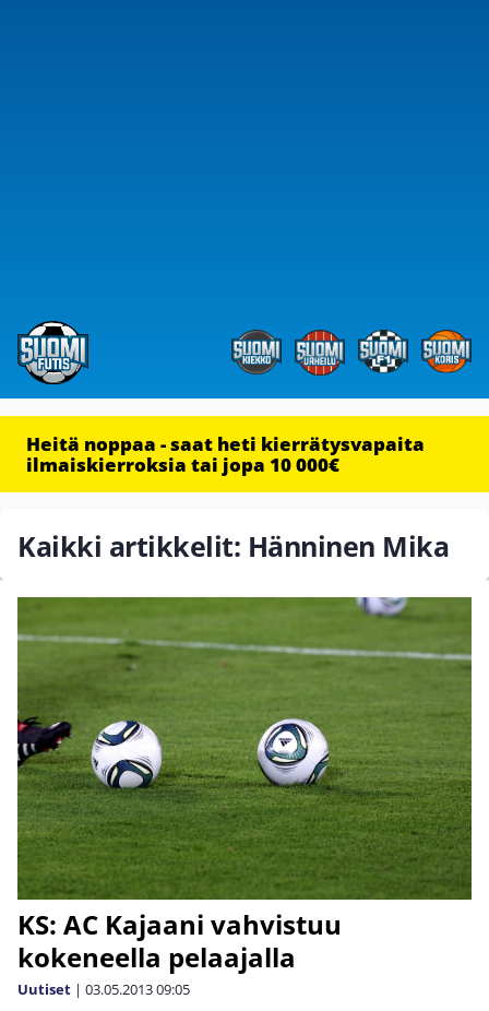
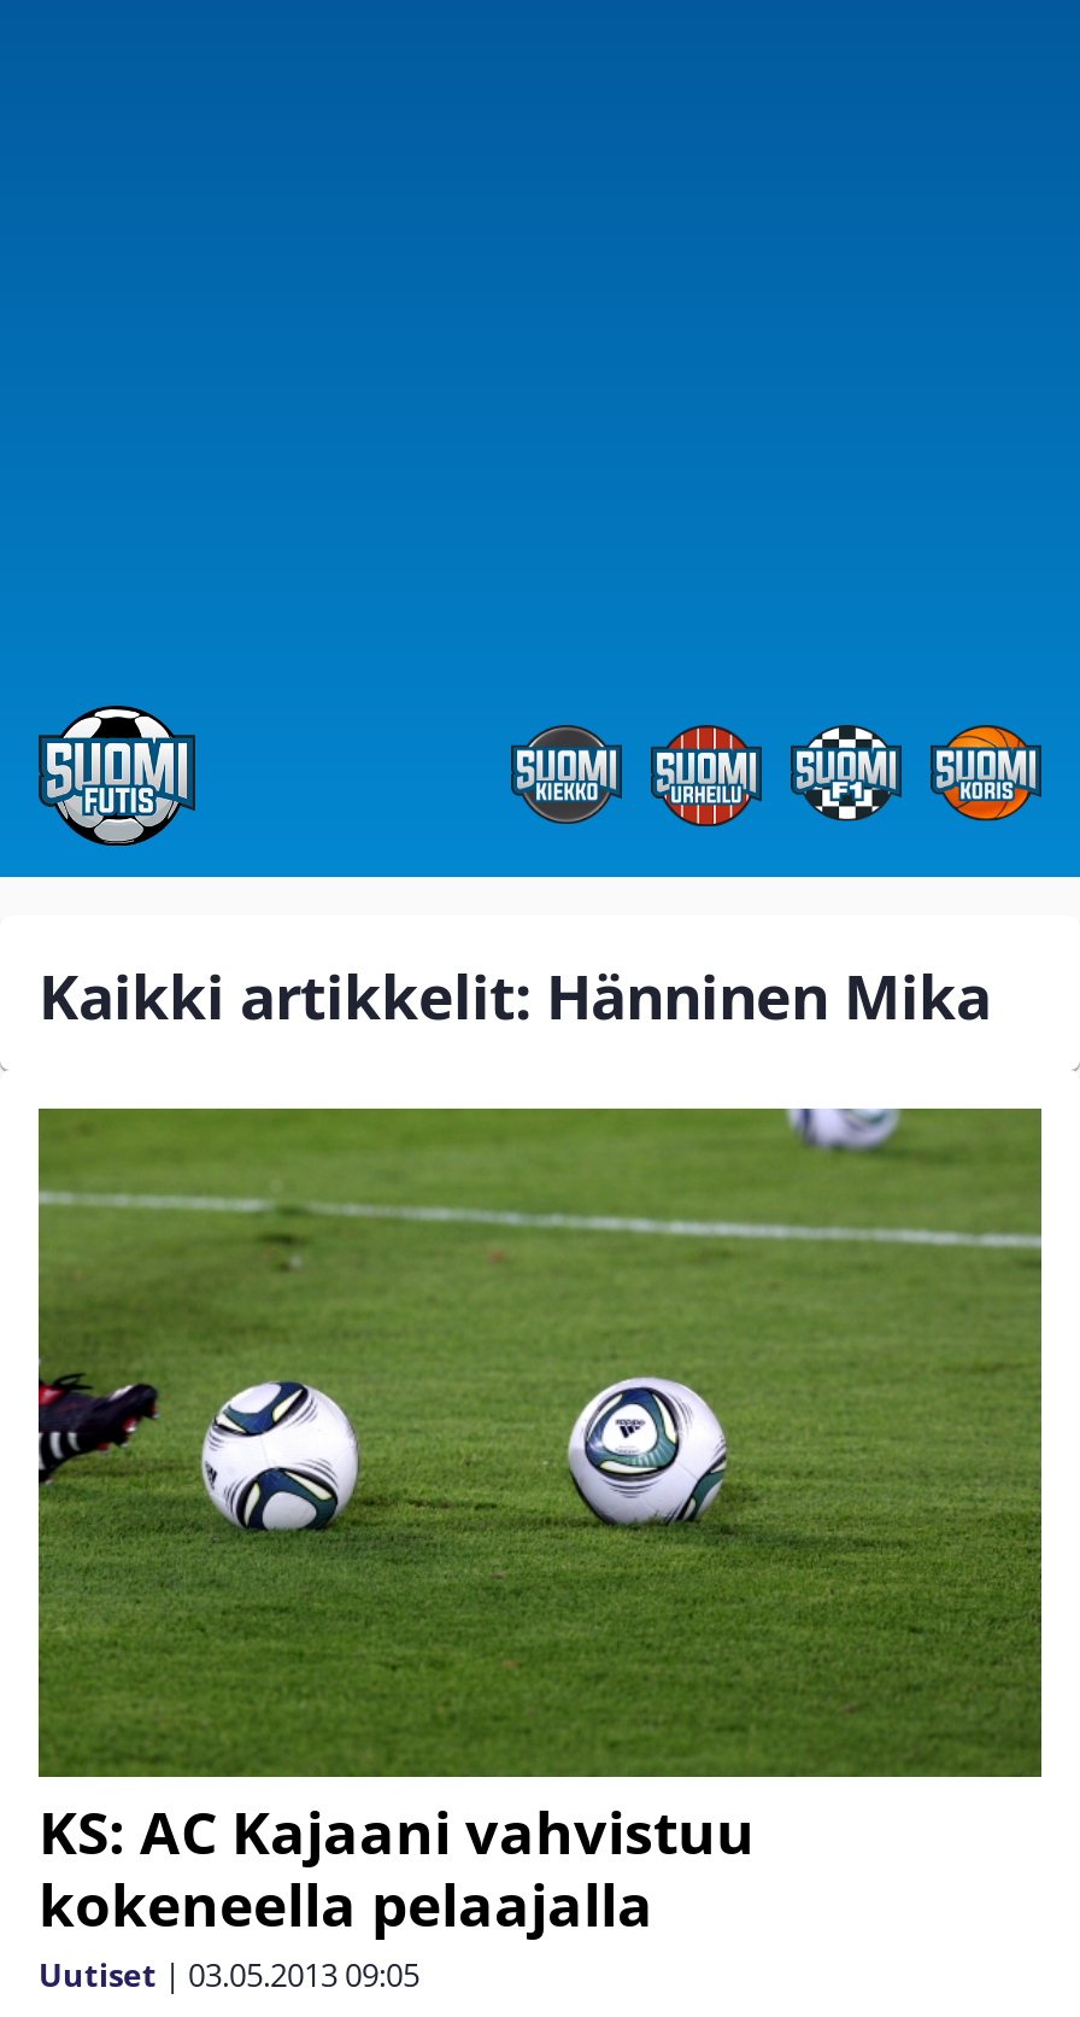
- Heitä noppaa - saat heti kierrätysvapaita
- ilmaiskierroksia tai jopa 10 000€
